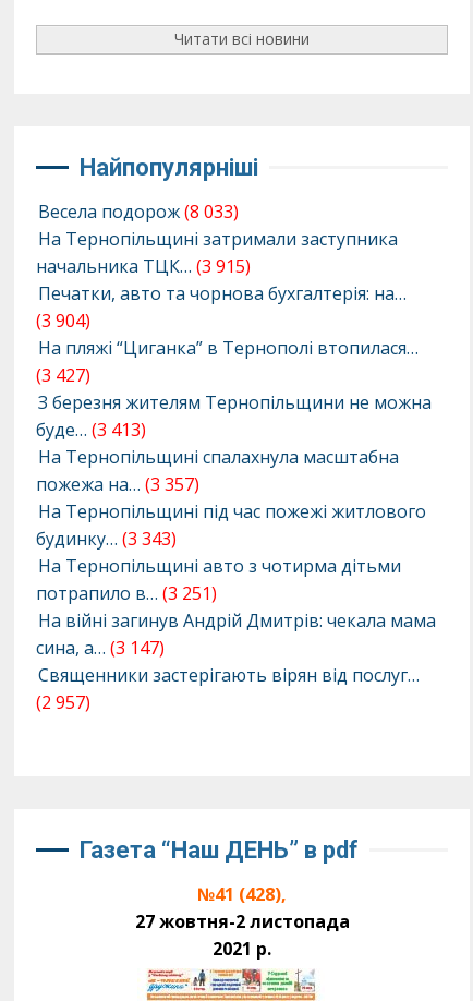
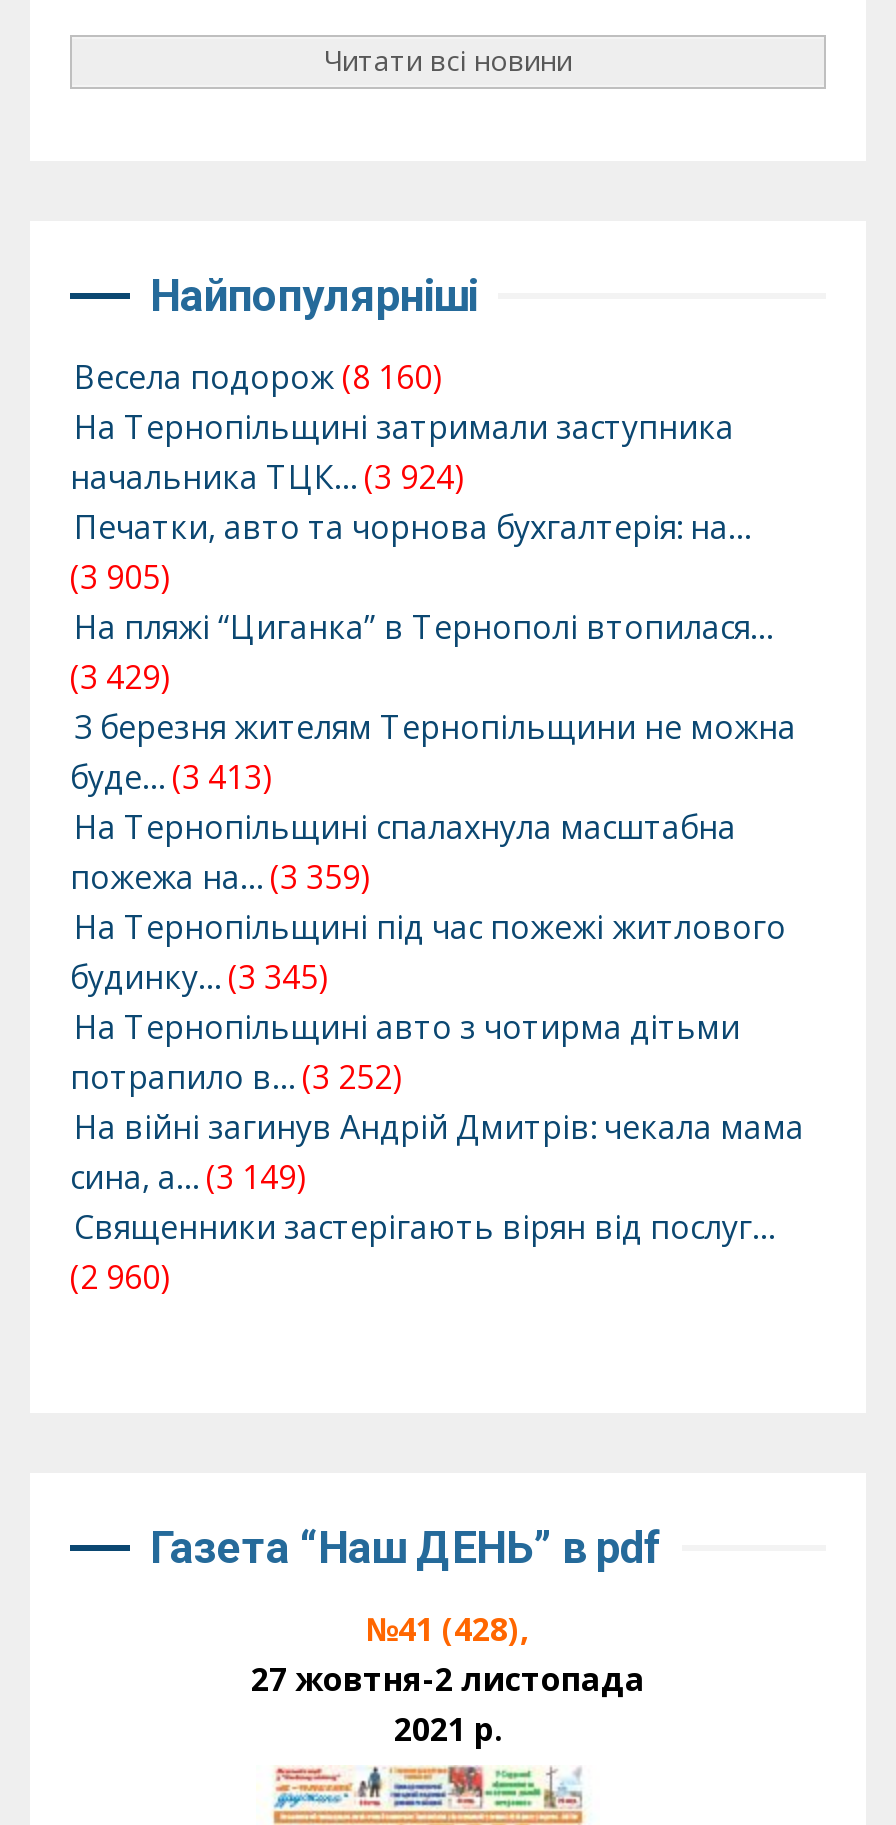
- Весела подорож (8 033)
+ Весела подорож (8 160)

- начальника ТЦК… (3 915)
+ начальника ТЦК… (3 924)

- (3 904)
+ (3 905)

- (3 427)
+ (3 429)

- пожежа на… (3 357)
+ пожежа на… (3 359)

- будинку… (3 343)
+ будинку… (3 345)

- потрапило в… (3 251)
+ потрапило в… (3 252)

- сина, а… (3 147)
+ сина, а… (3 149)

- (2 957)
+ (2 960)
